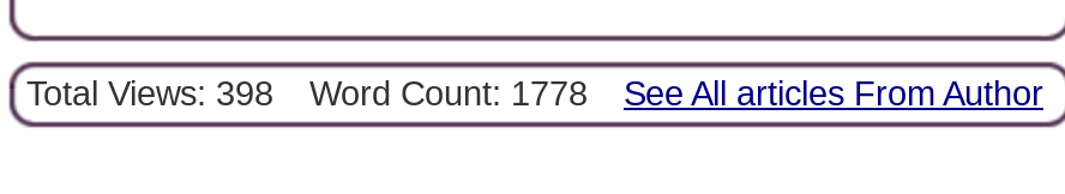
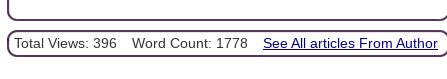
- Total Views: 398 Word Count: 1778 See All articles From Author
+ Total Views: 396 Word Count: 1778 See All articles From Author
